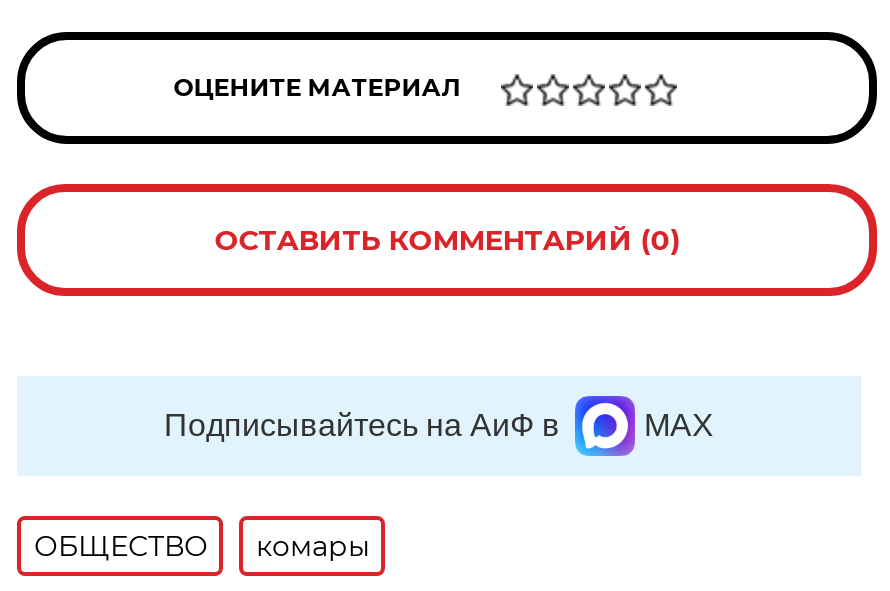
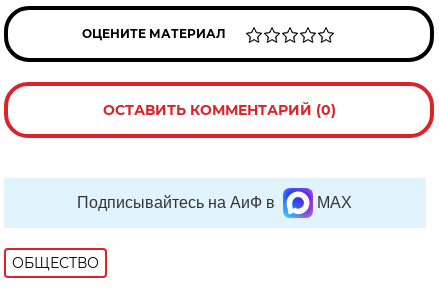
- комары
